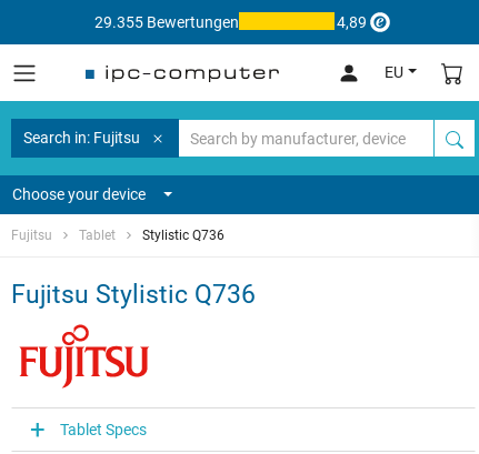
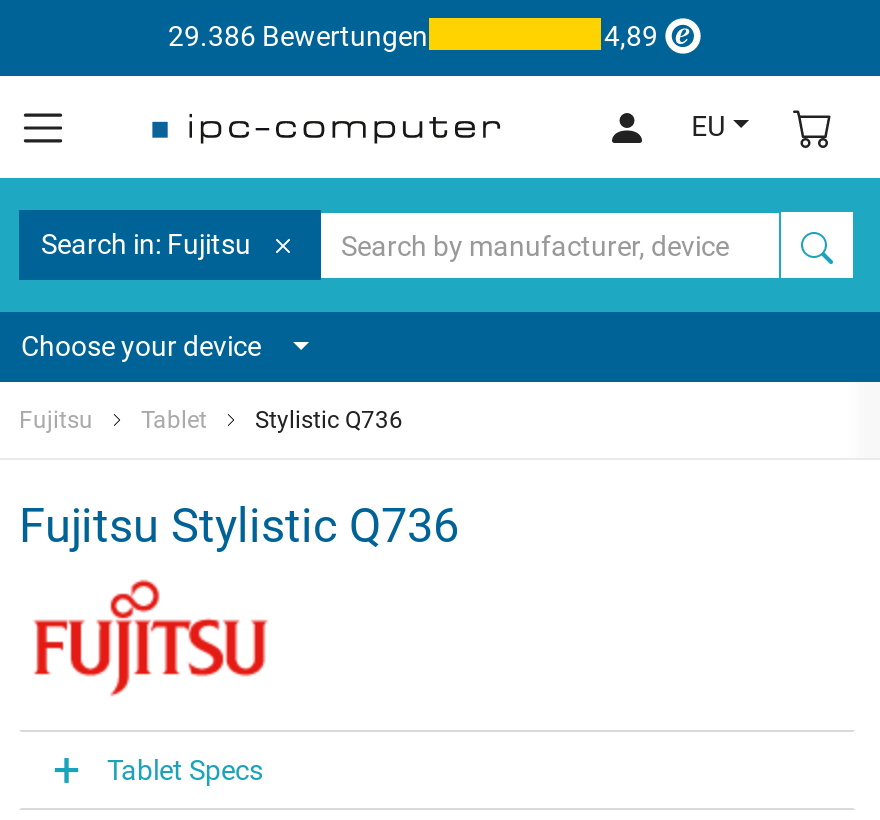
- 29.355 Bewertungen
+ 29.386 Bewertungen
